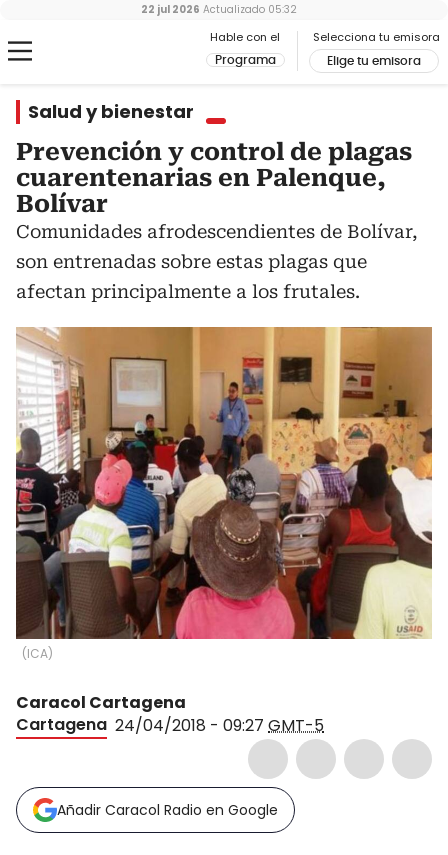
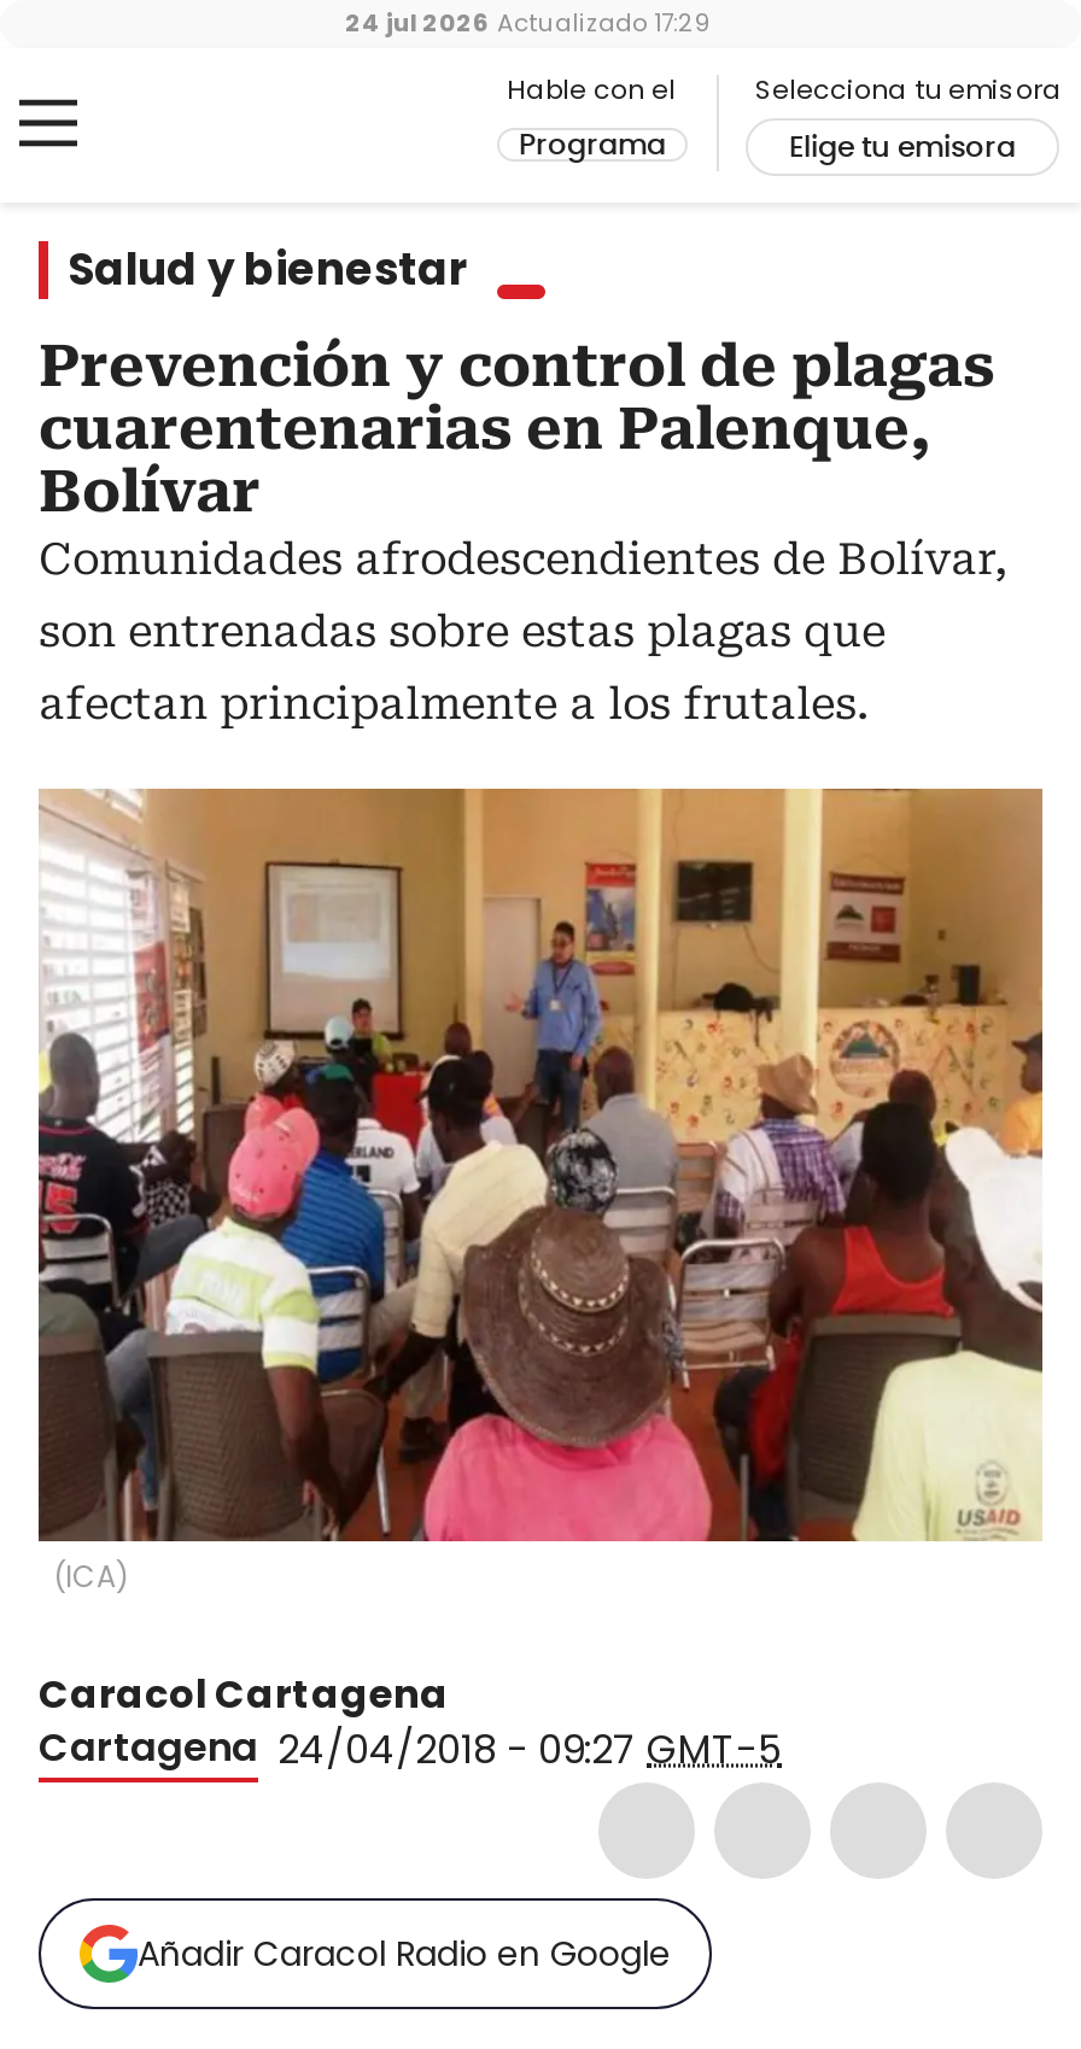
- 22 jul 2026 Actualizado 05:32
+ 24 jul 2026 Actualizado 17:29
